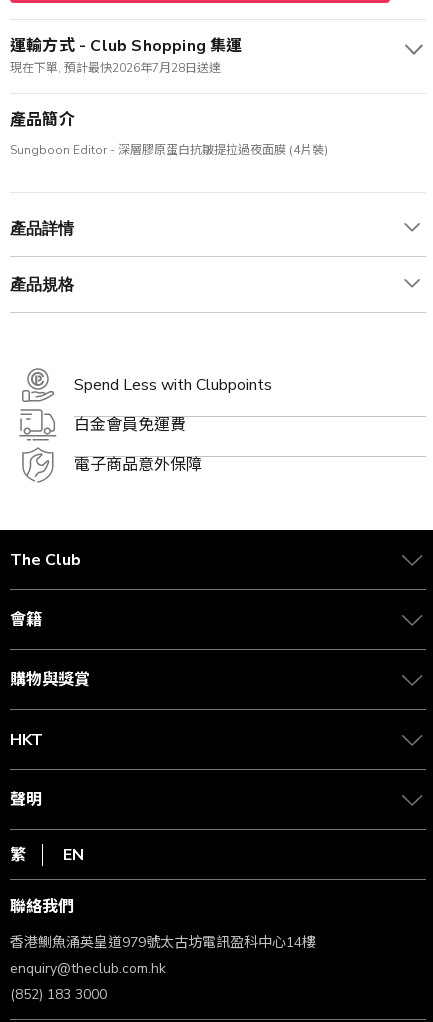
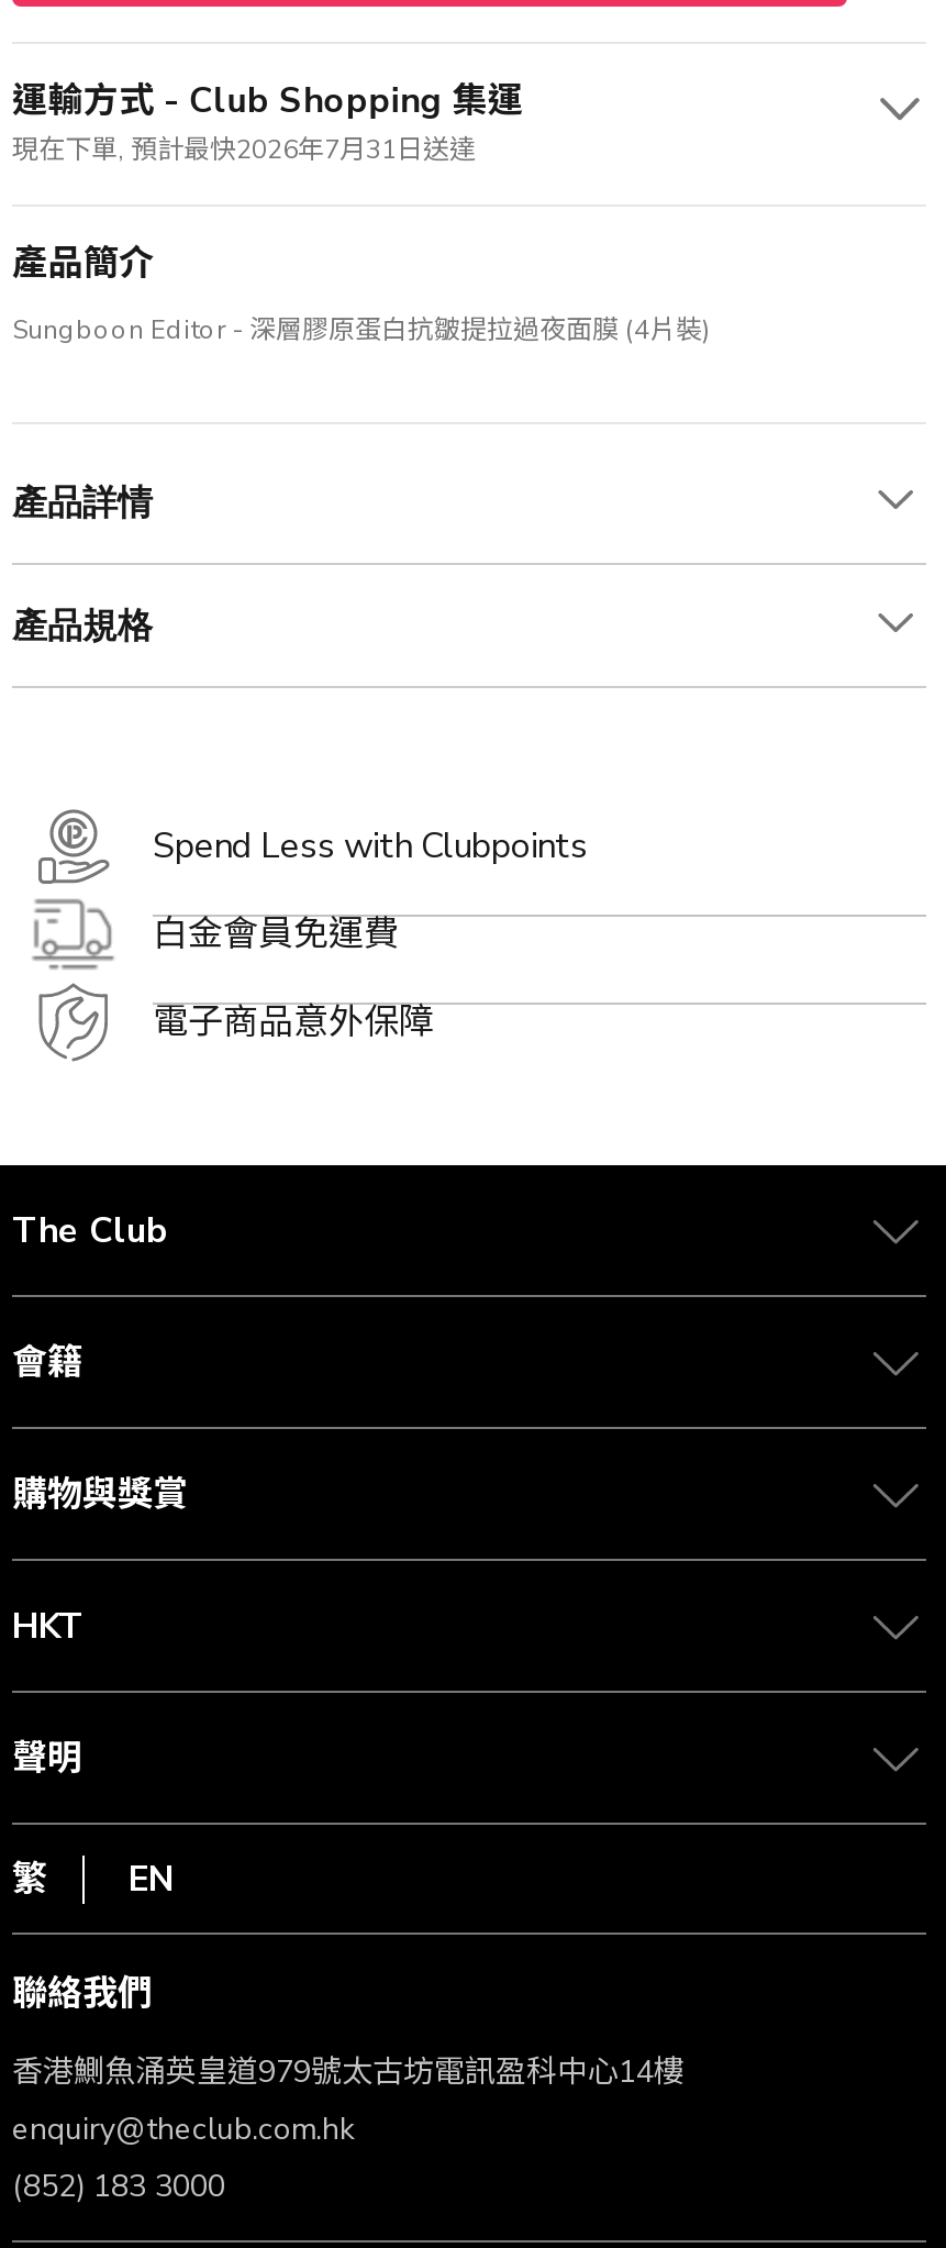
- 現在下單, 預計最快2026年7月28日送達
+ 現在下單, 預計最快2026年7月31日送達
